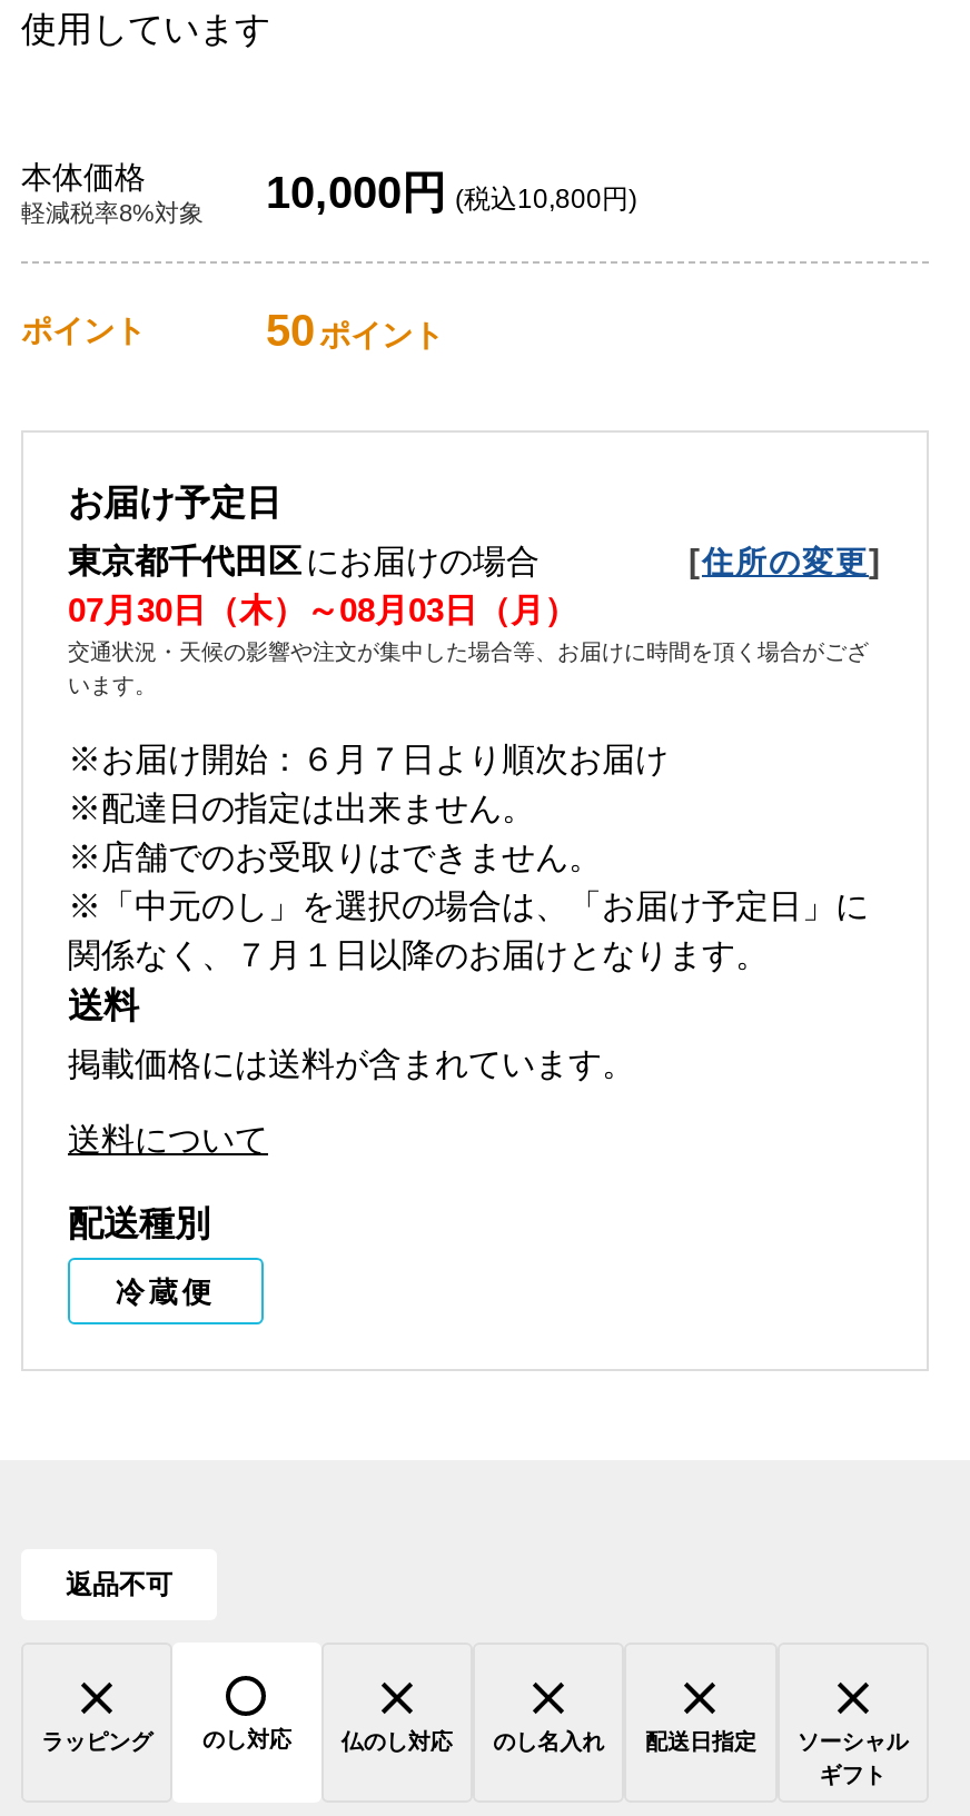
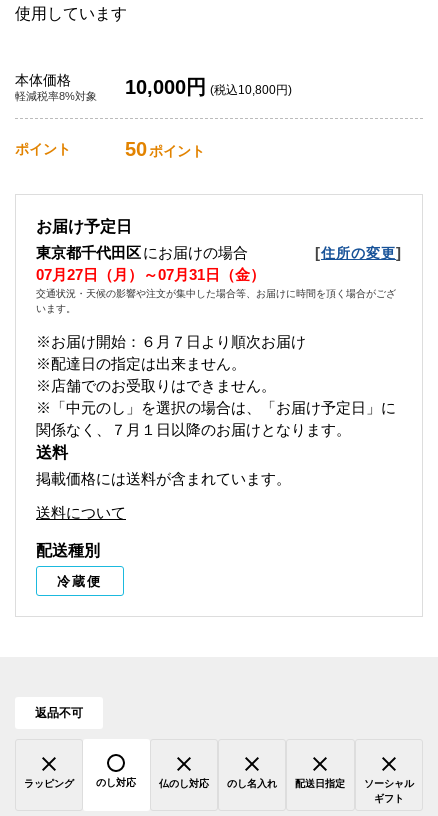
- 07月30日（木）～08月03日（月）
+ 07月27日（月）～07月31日（金）
